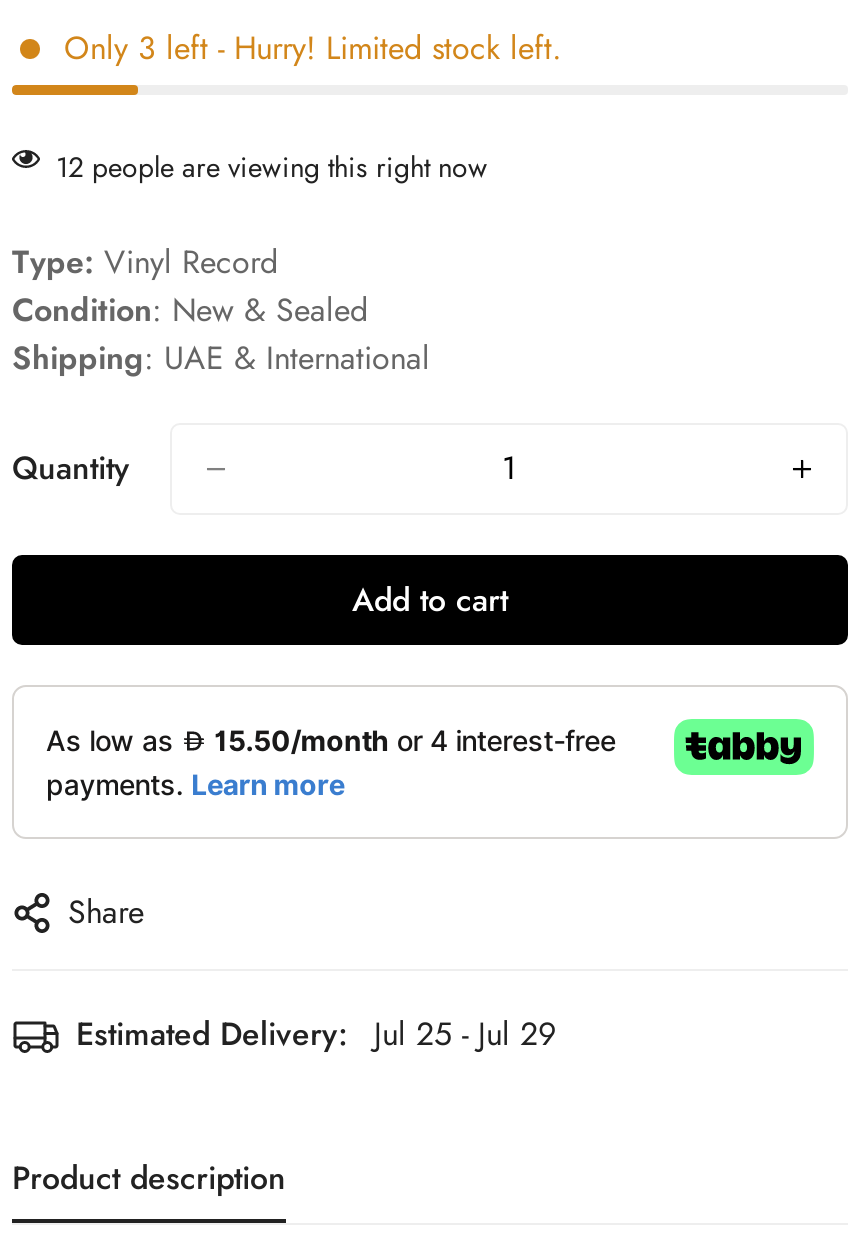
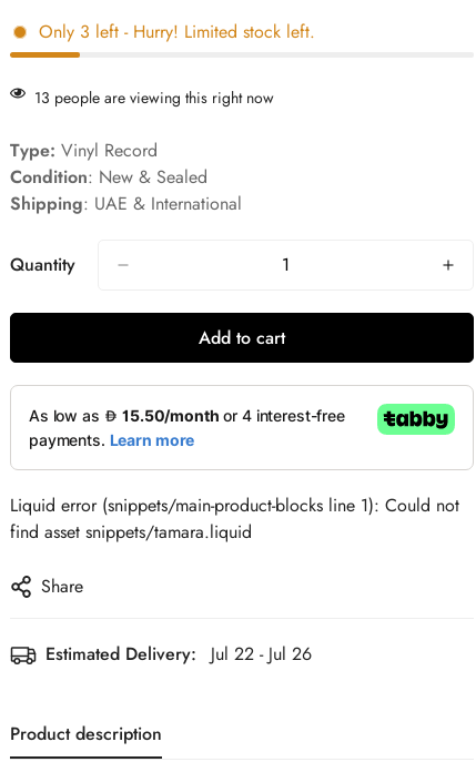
- 12 people are viewing this right now
+ 13 people are viewing this right now

+ Liquid error (snippets/main-product-blocks line 1): Could not
+ find asset snippets/tamara.liquid

- Estimated Delivery: Jul 25 - Jul 29
+ Estimated Delivery: Jul 22 - Jul 26
